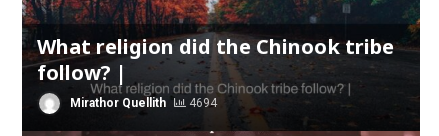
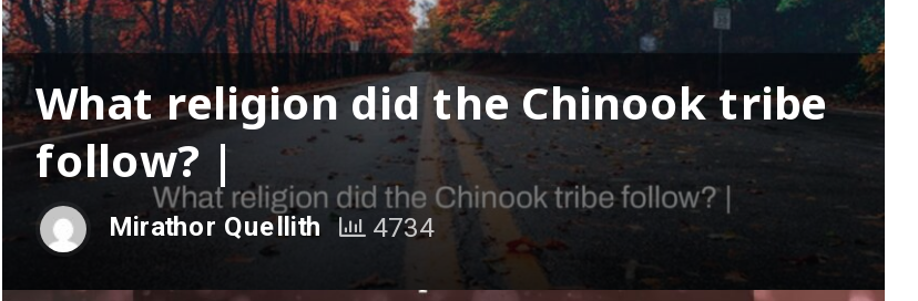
- Mirathor Quellith 4694
+ Mirathor Quellith 4734
